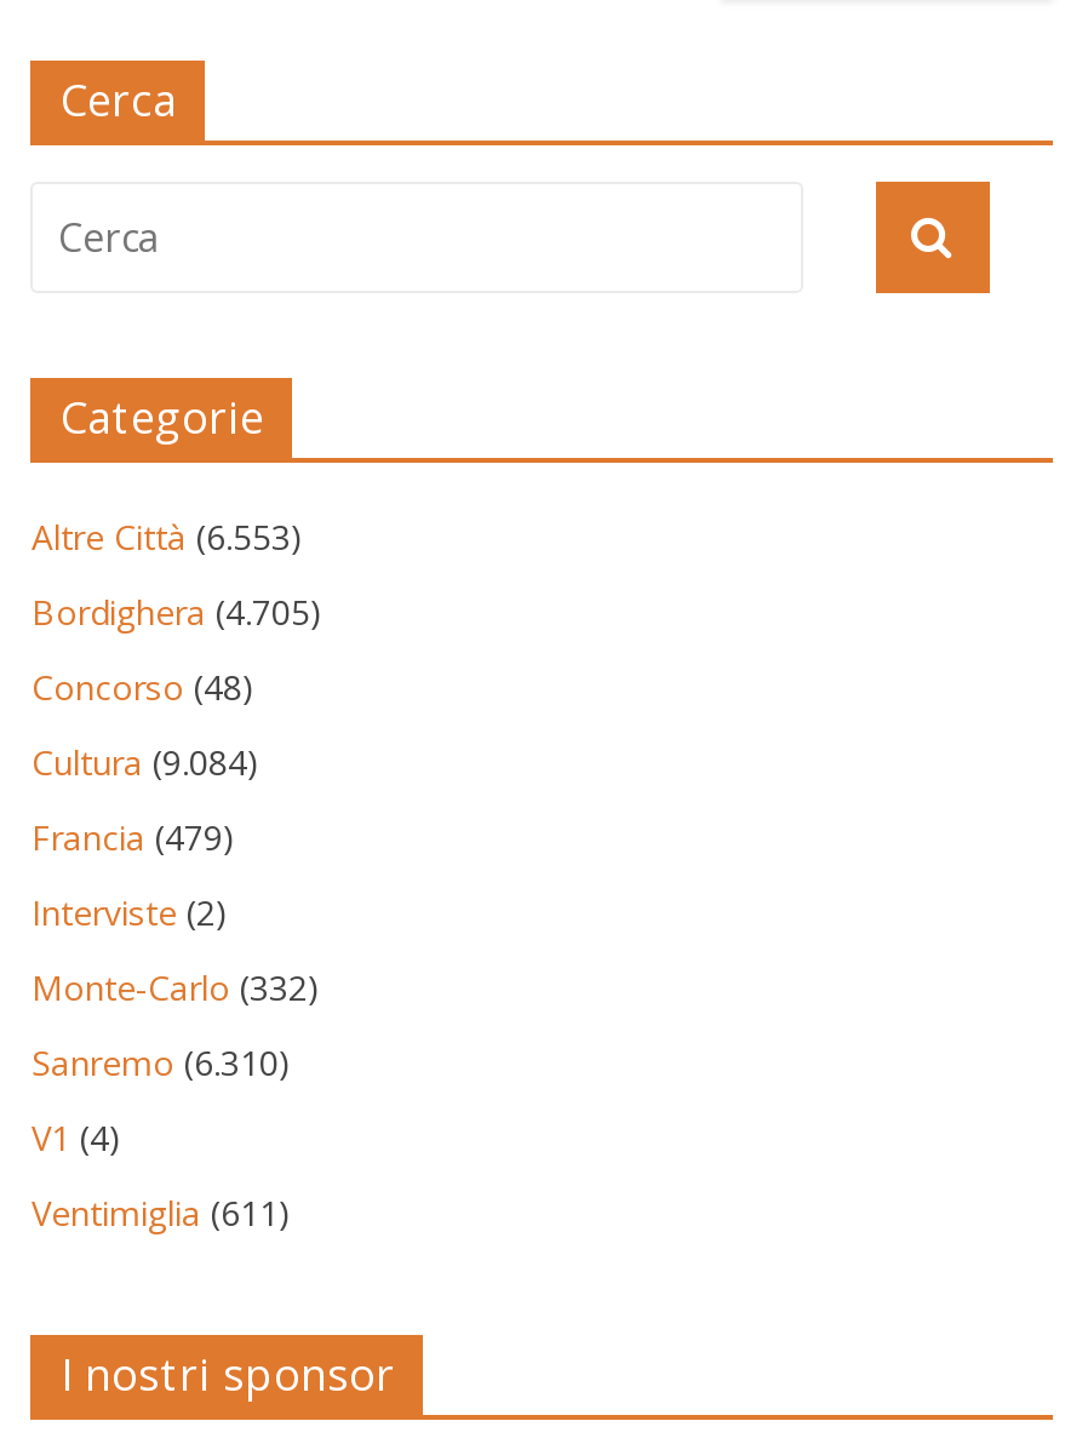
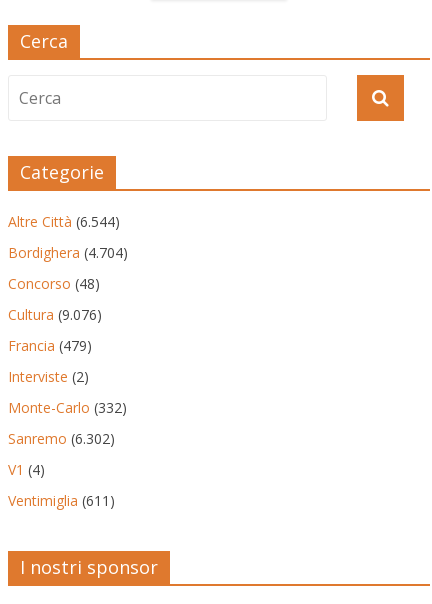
- Altre Città (6.553)
+ Altre Città (6.544)

- Bordighera (4.705)
+ Bordighera (4.704)

- Cultura (9.084)
+ Cultura (9.076)

- Sanremo (6.310)
+ Sanremo (6.302)
